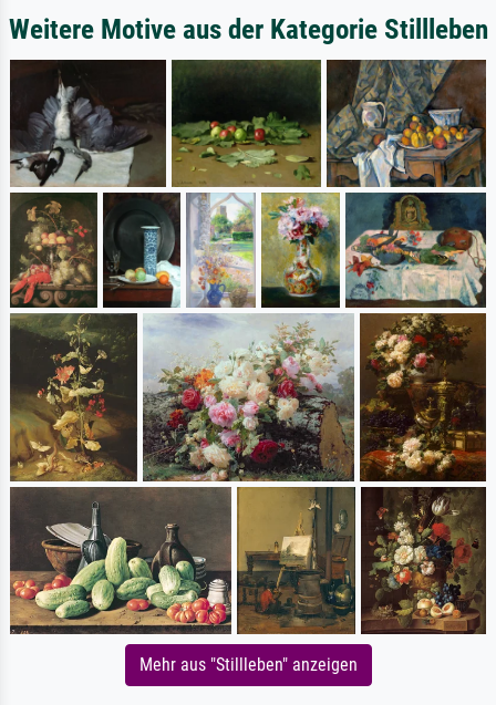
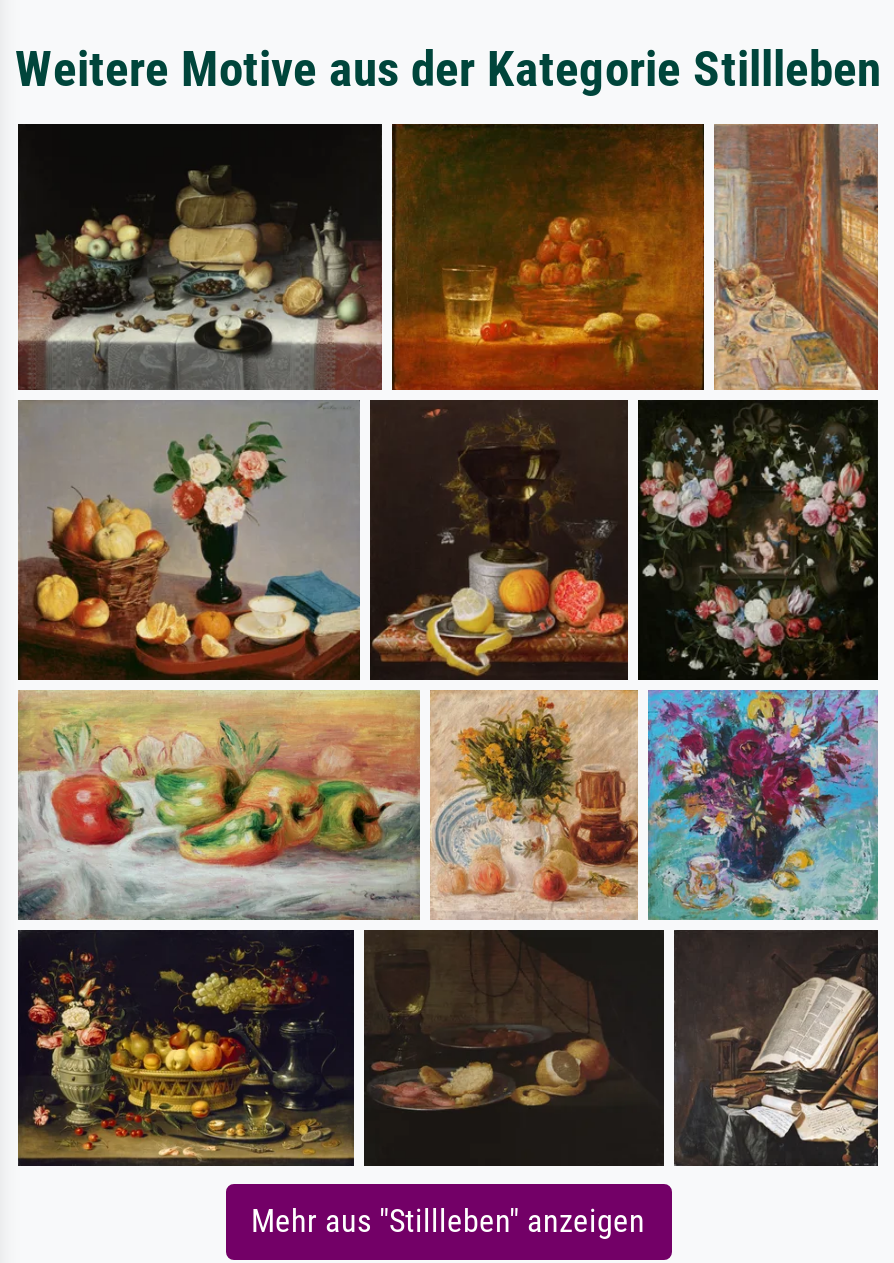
- [image]
+ [image]
